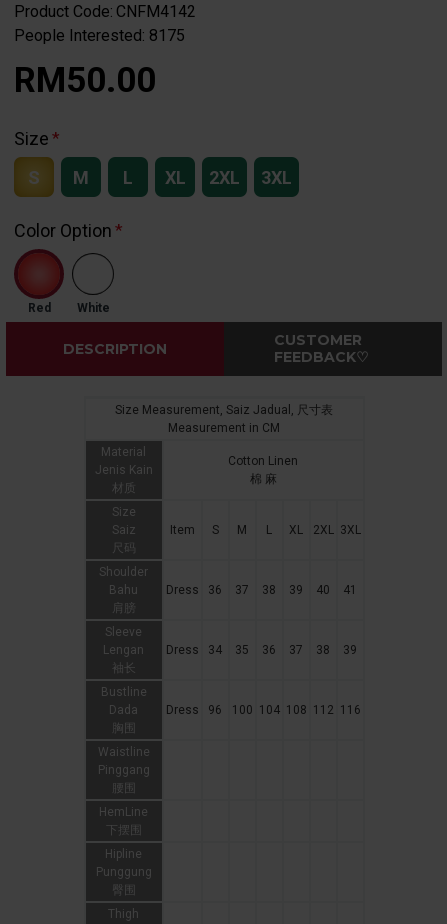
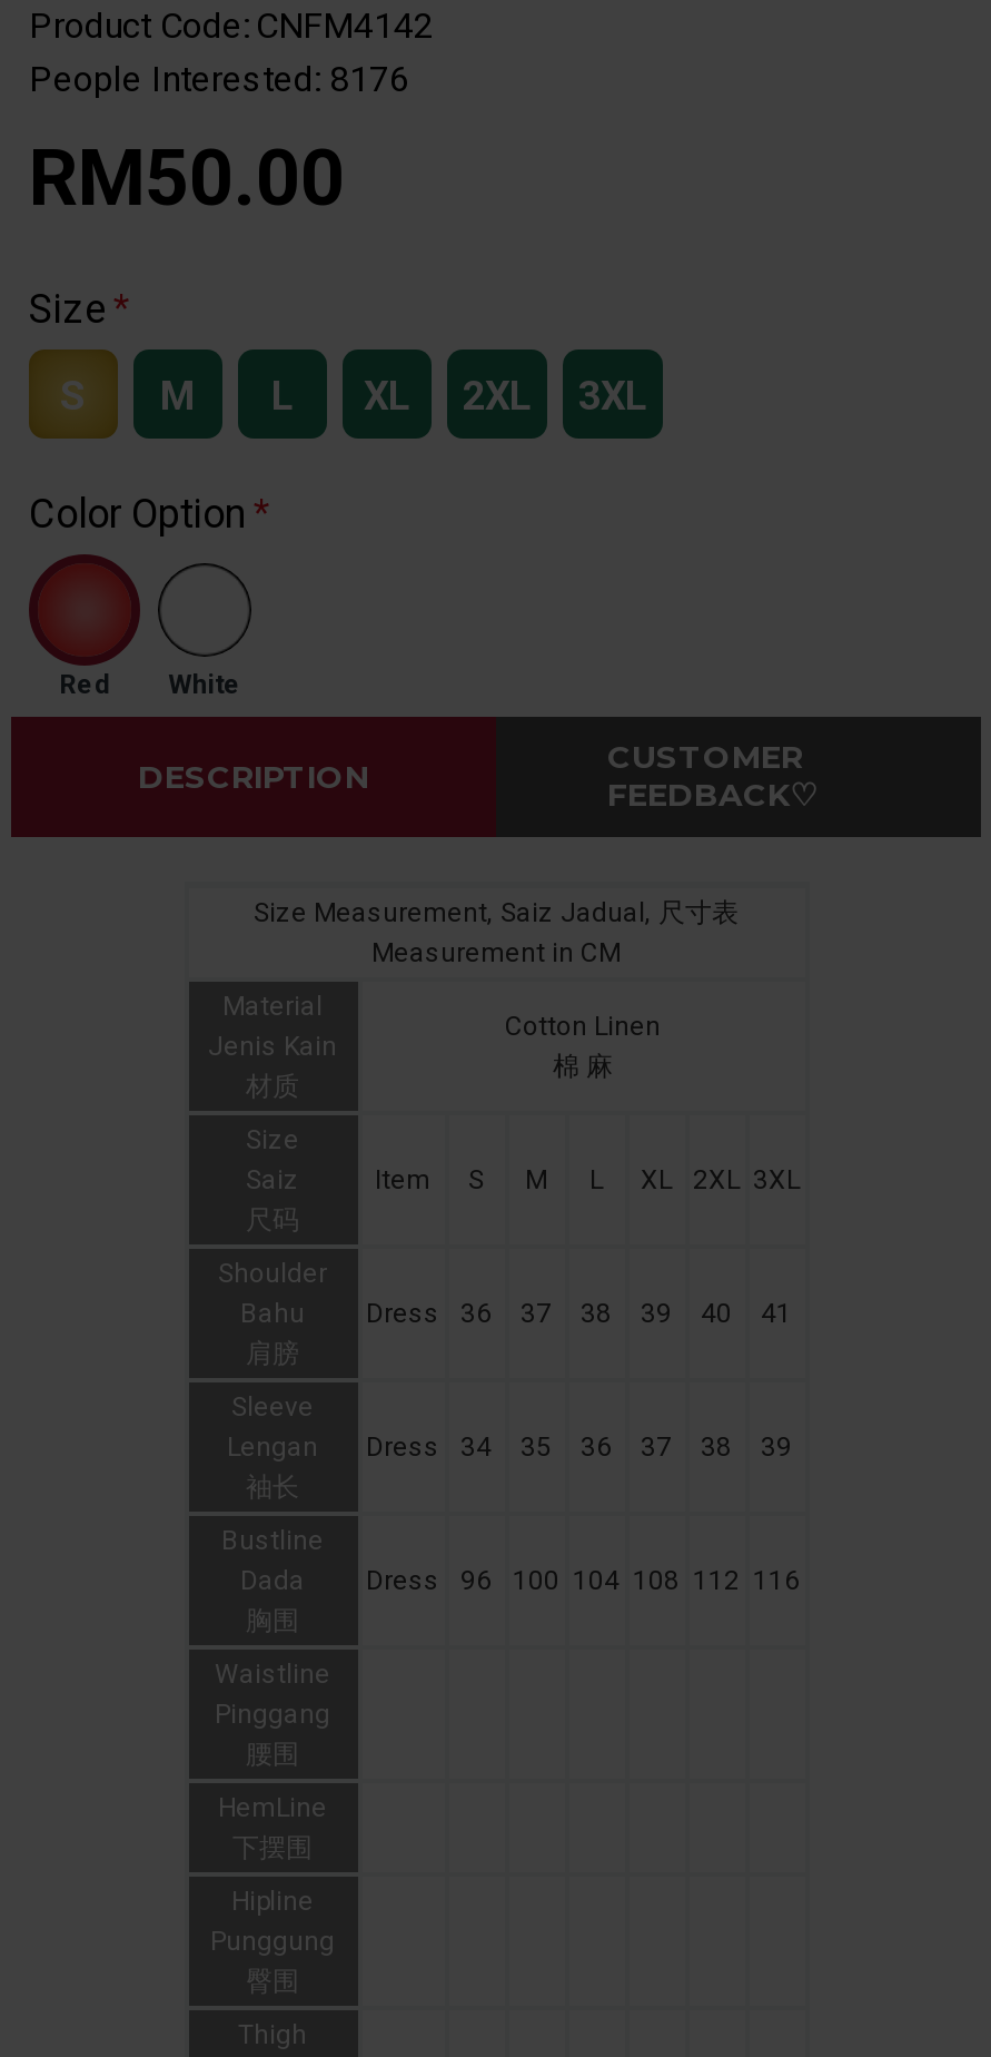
- People Interested: 8175
+ People Interested: 8176
